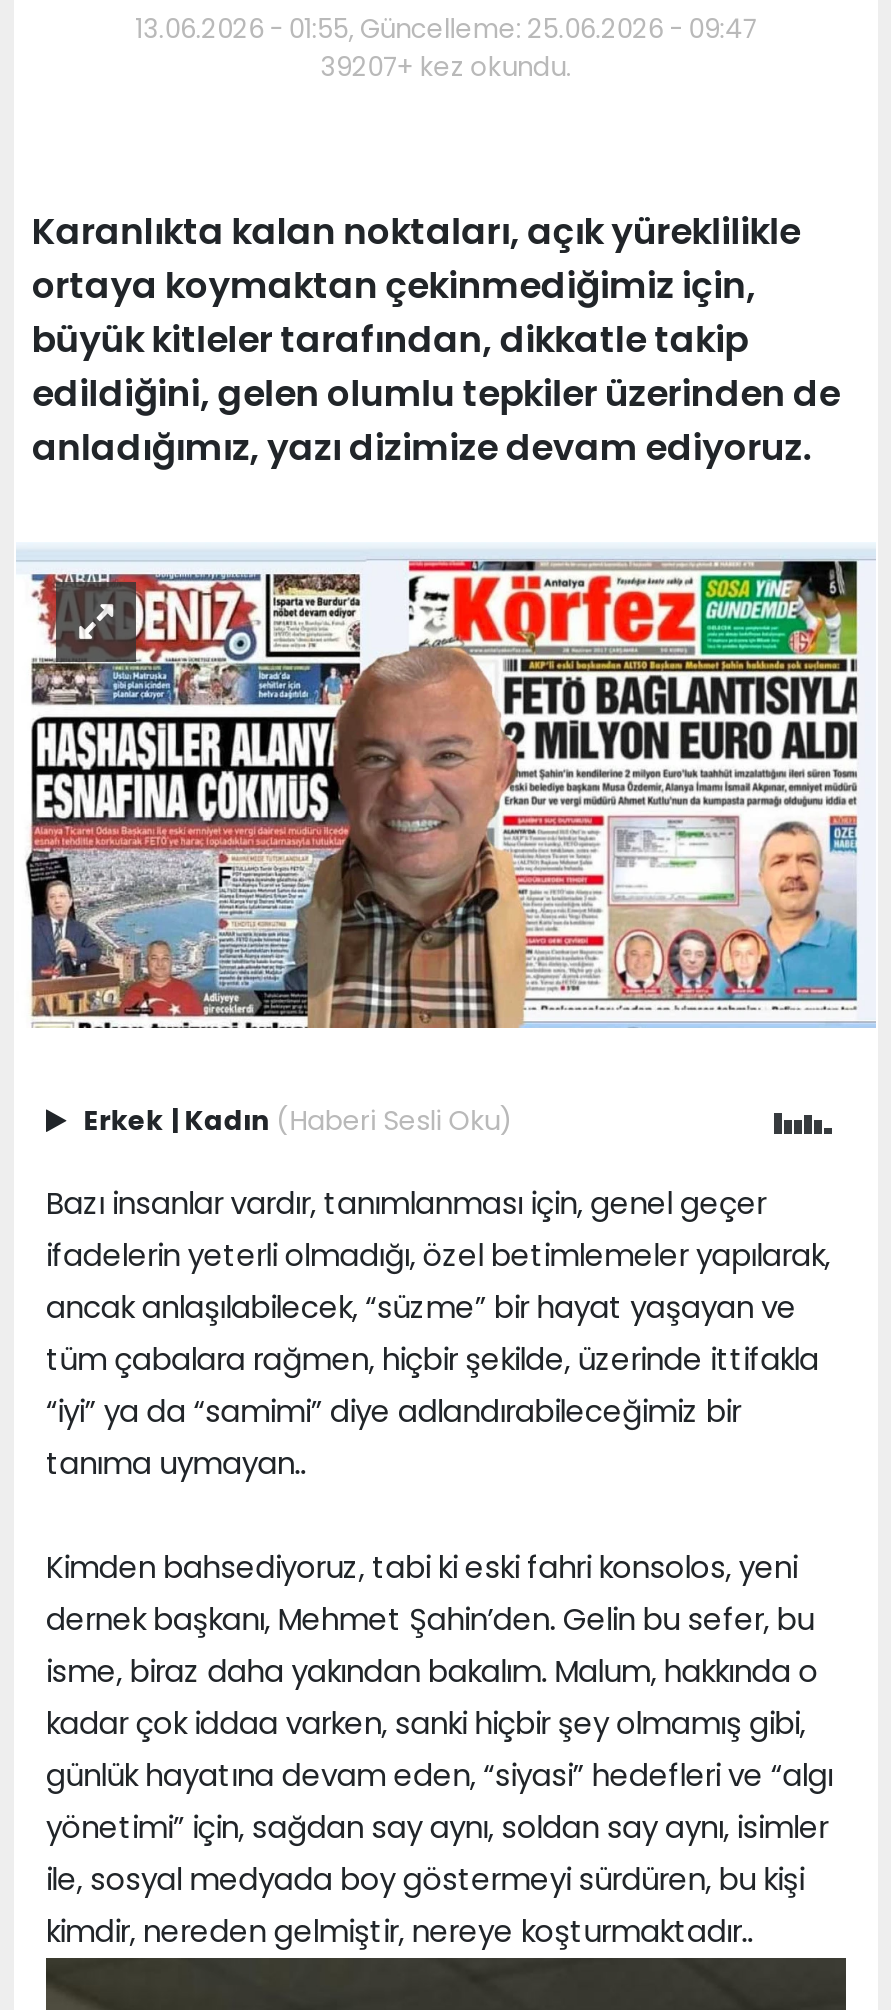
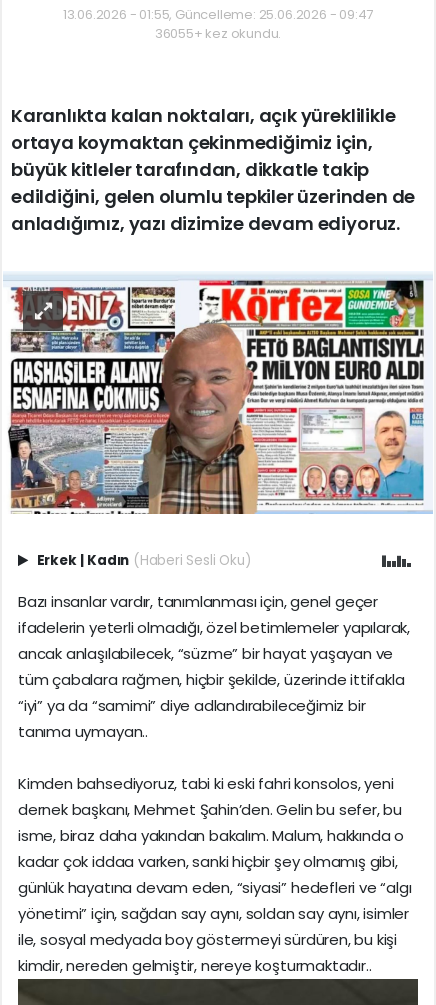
- 39207+ kez okundu.
+ 36055+ kez okundu.
